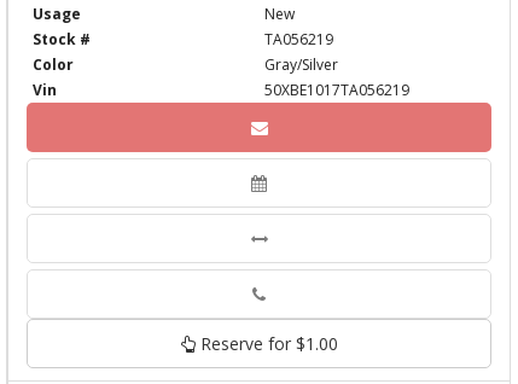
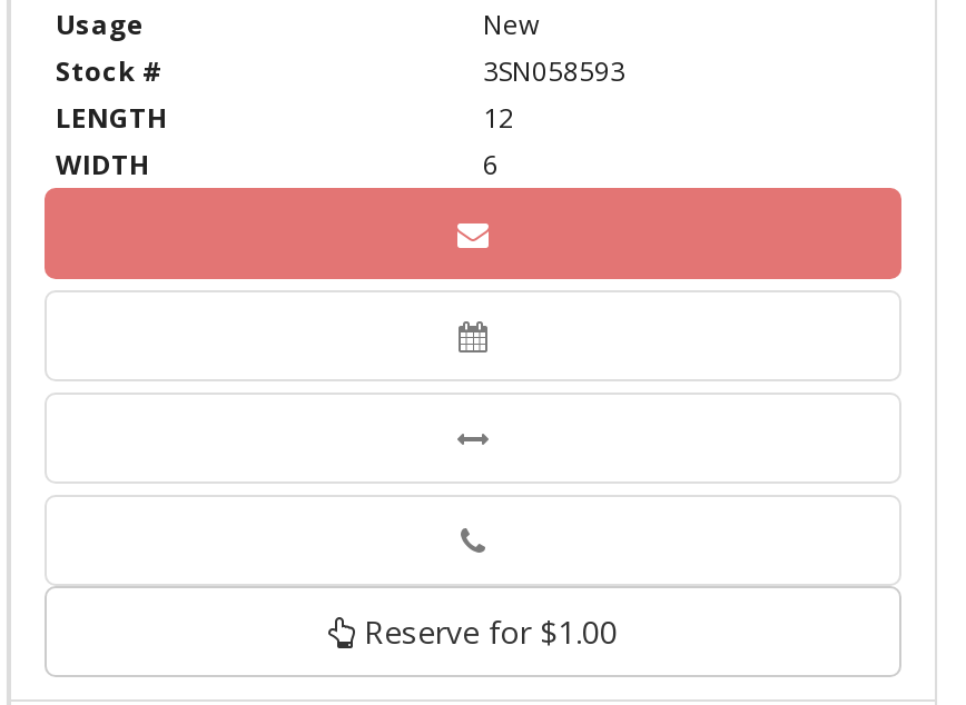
- TA056219
- Color
- Gray/Silver
- Vin
- 50XBE1017TA056219
+ 3SN058593
+ LENGTH
+ 12
+ WIDTH
+ 6
